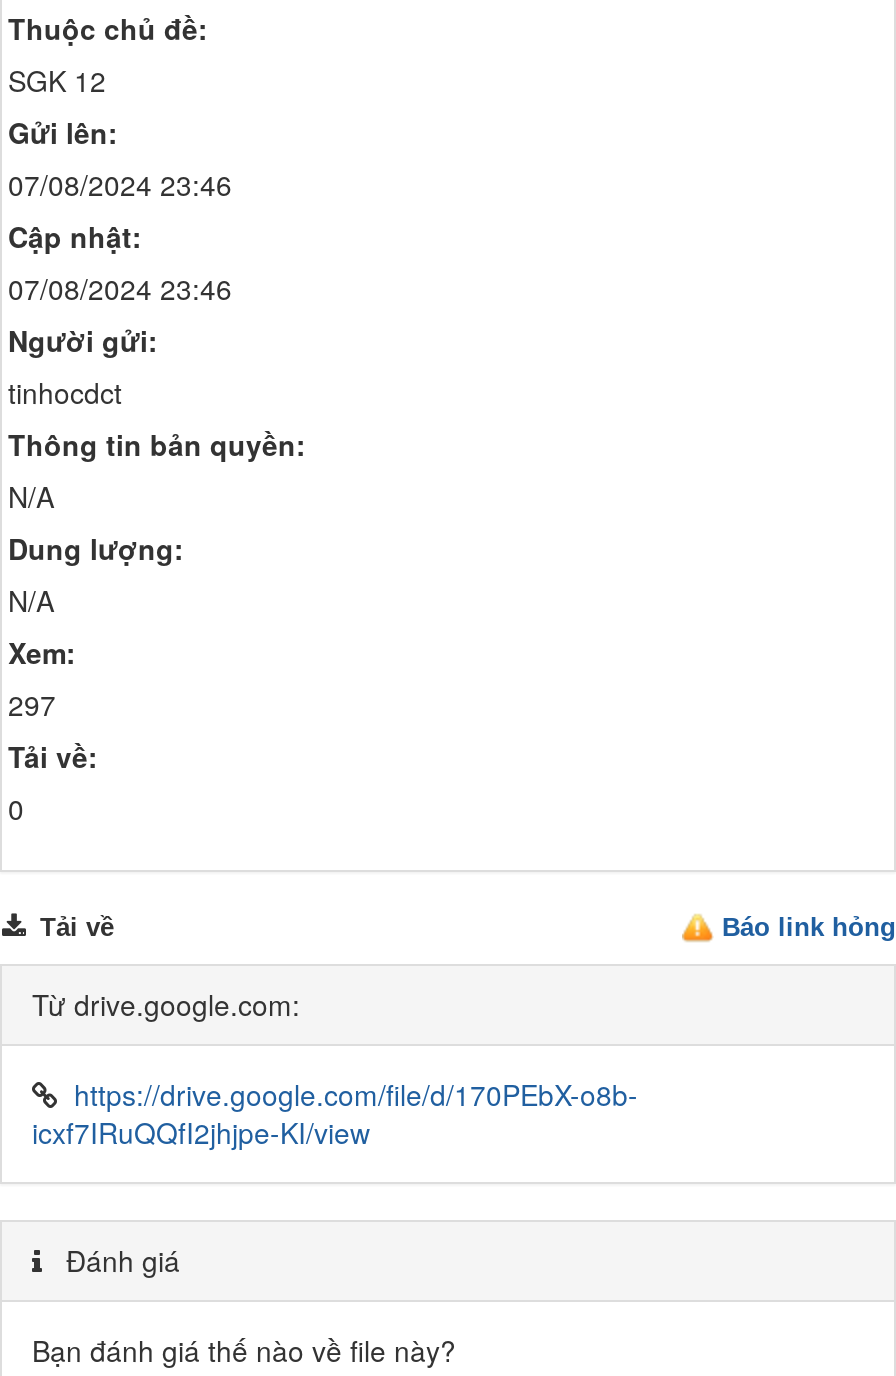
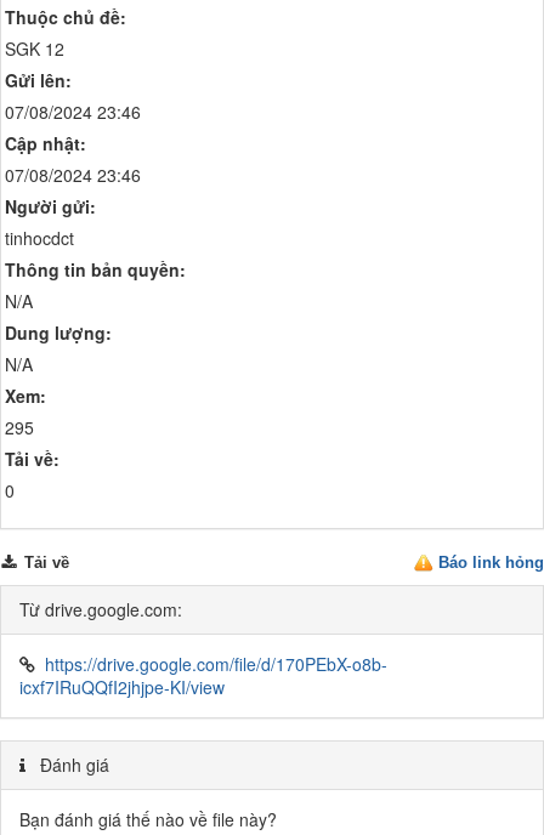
- 297
+ 295
